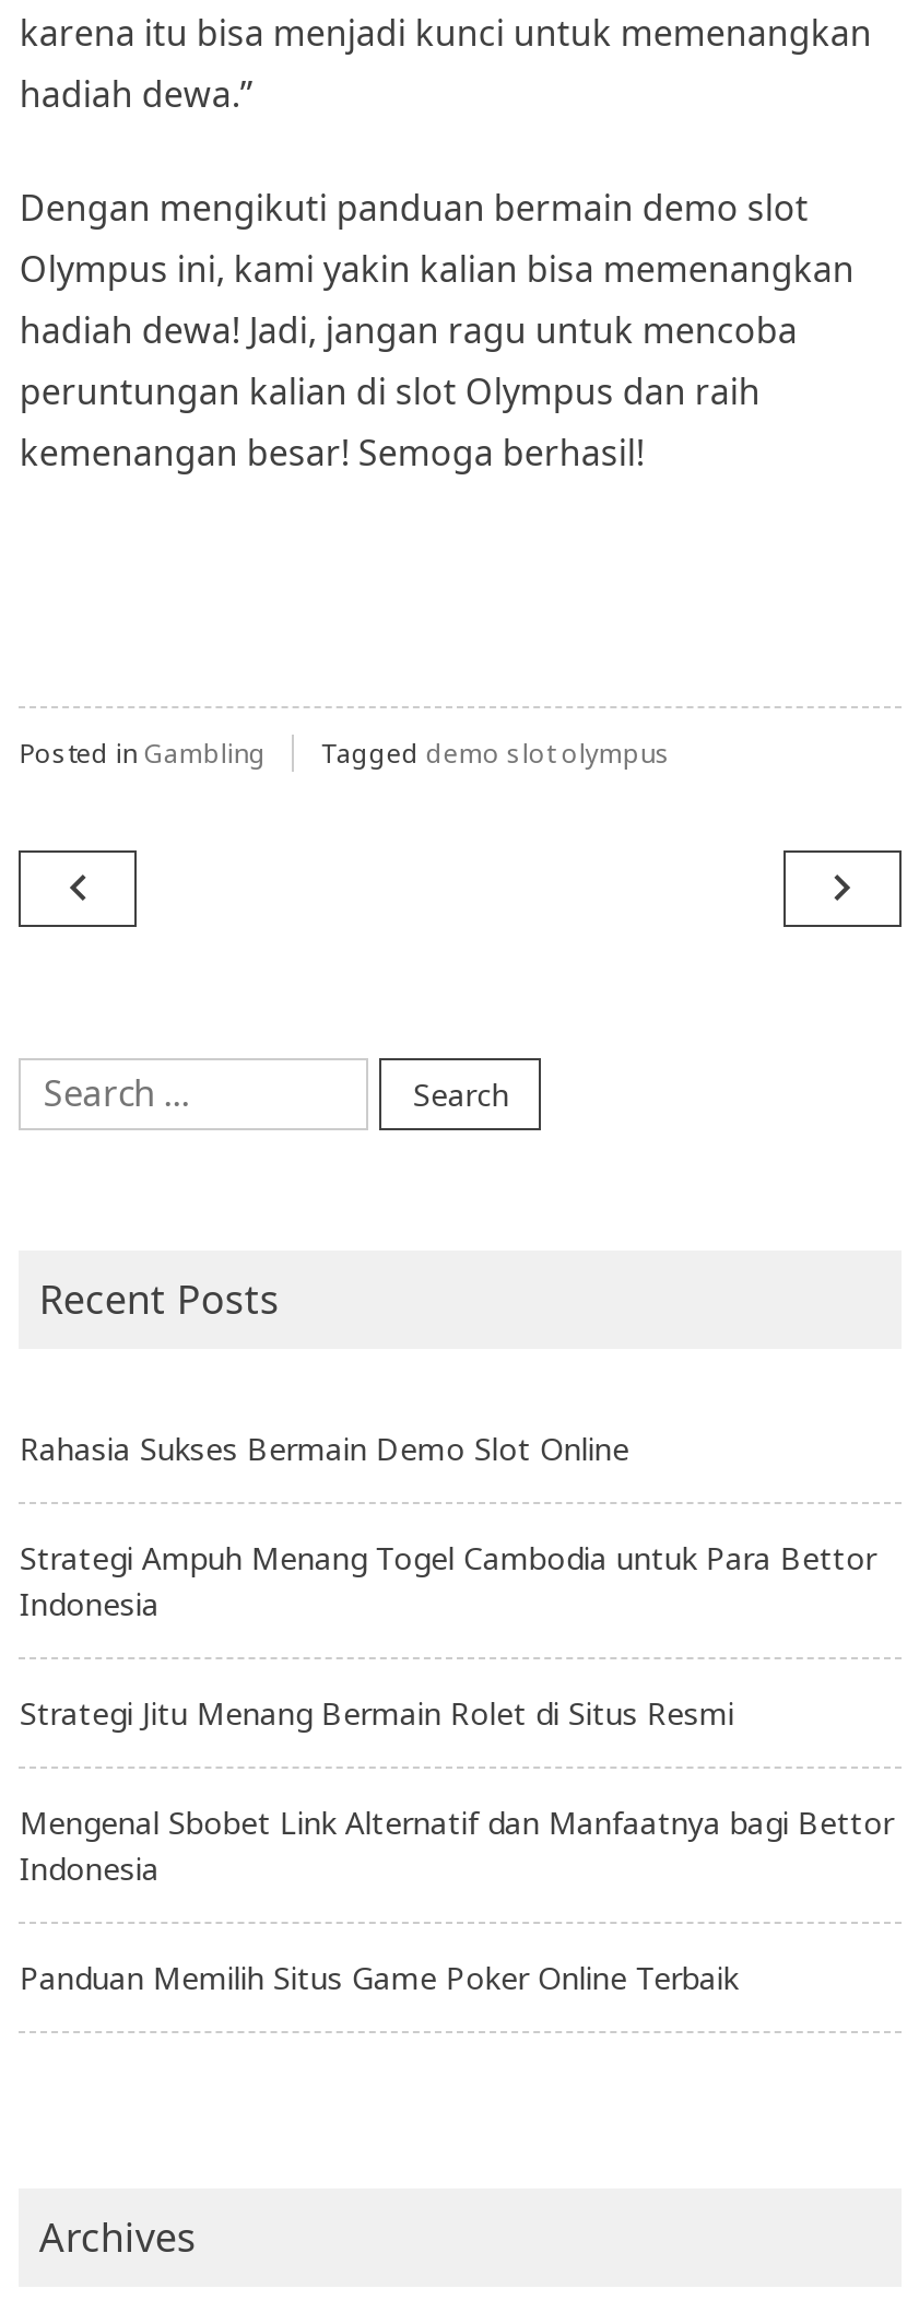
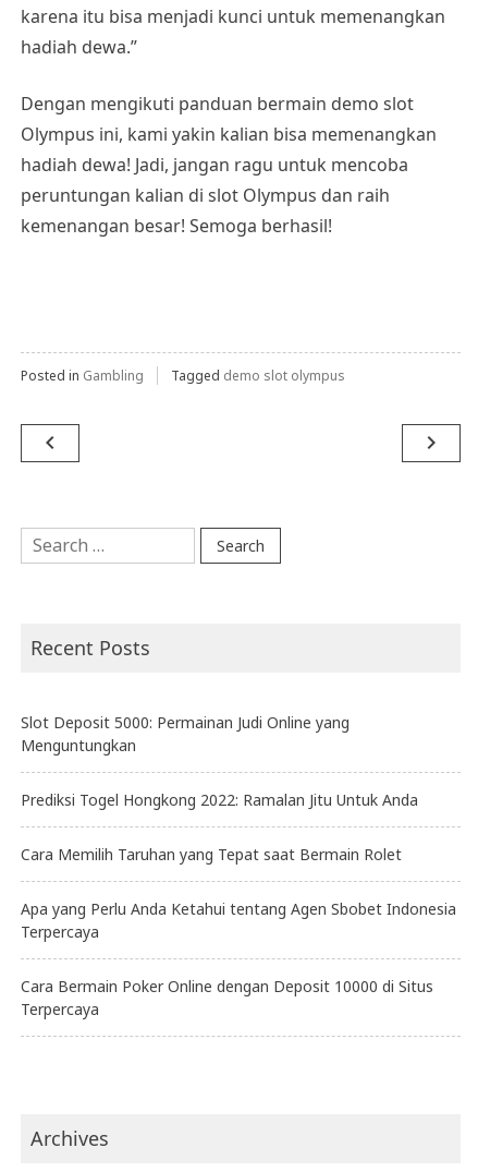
- Rahasia Sukses Bermain Demo Slot Online
+ Slot Deposit 5000: Permainan Judi Online yang
+ Menguntungkan

- Strategi Ampuh Menang Togel Cambodia untuk Para Bettor
- Indonesia
+ Prediksi Togel Hongkong 2022: Ramalan Jitu Untuk Anda

- Strategi Jitu Menang Bermain Rolet di Situs Resmi
+ Cara Memilih Taruhan yang Tepat saat Bermain Rolet

- Mengenal Sbobet Link Alternatif dan Manfaatnya bagi Bettor
- Indonesia
+ Apa yang Perlu Anda Ketahui tentang Agen Sbobet Indonesia
+ Terpercaya

- Panduan Memilih Situs Game Poker Online Terbaik
+ Cara Bermain Poker Online dengan Deposit 10000 di Situs
+ Terpercaya
